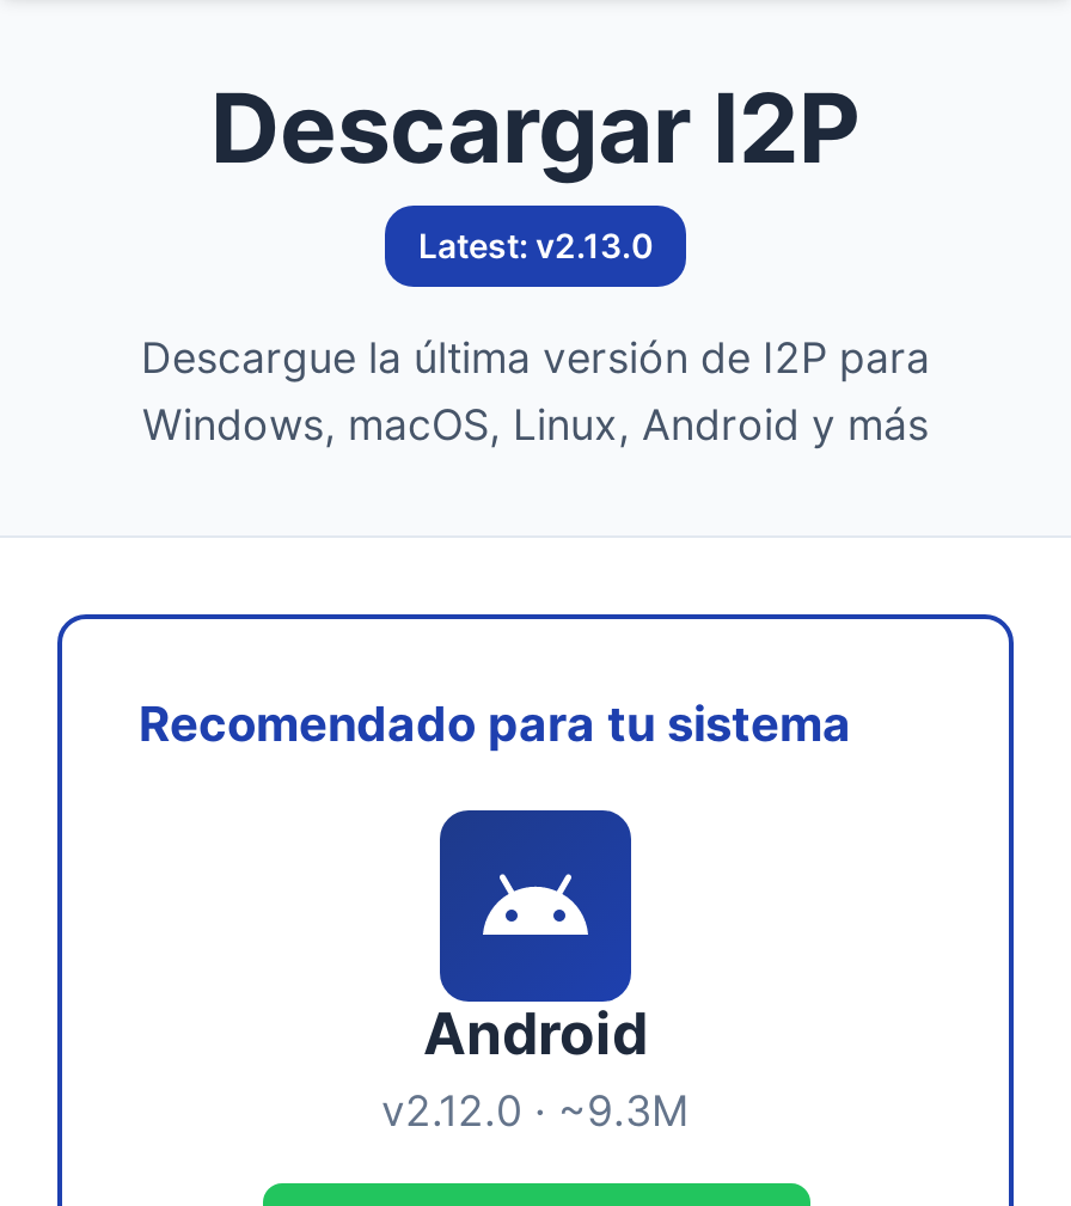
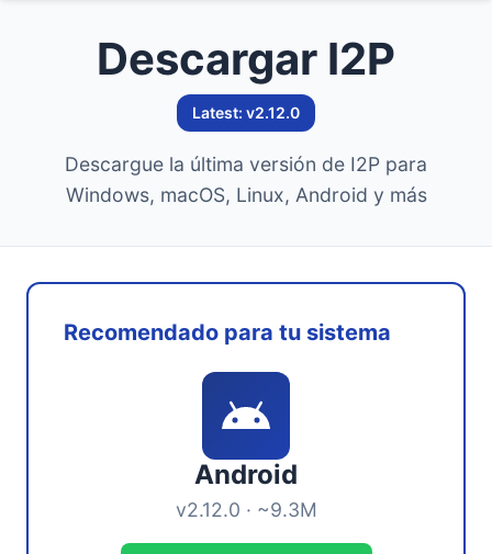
- Latest: v2.13.0
+ Latest: v2.12.0
